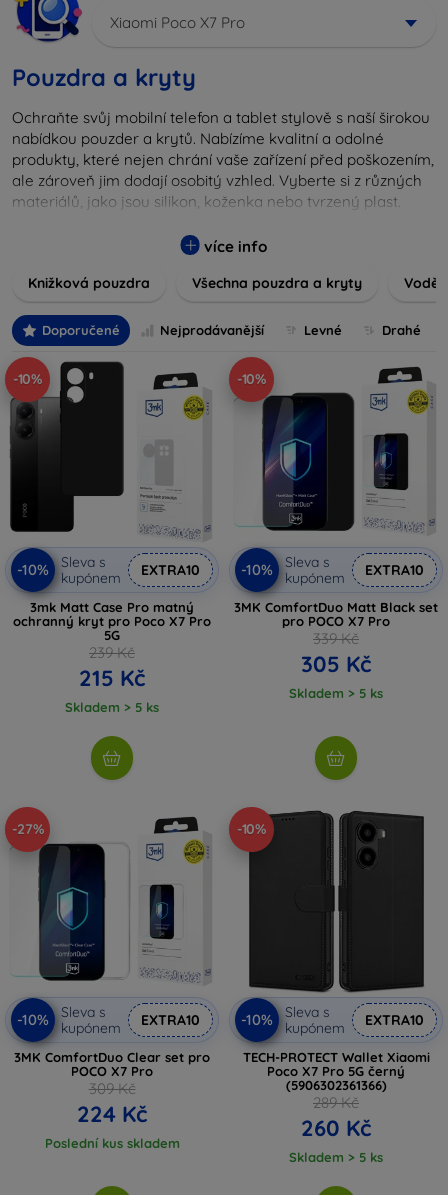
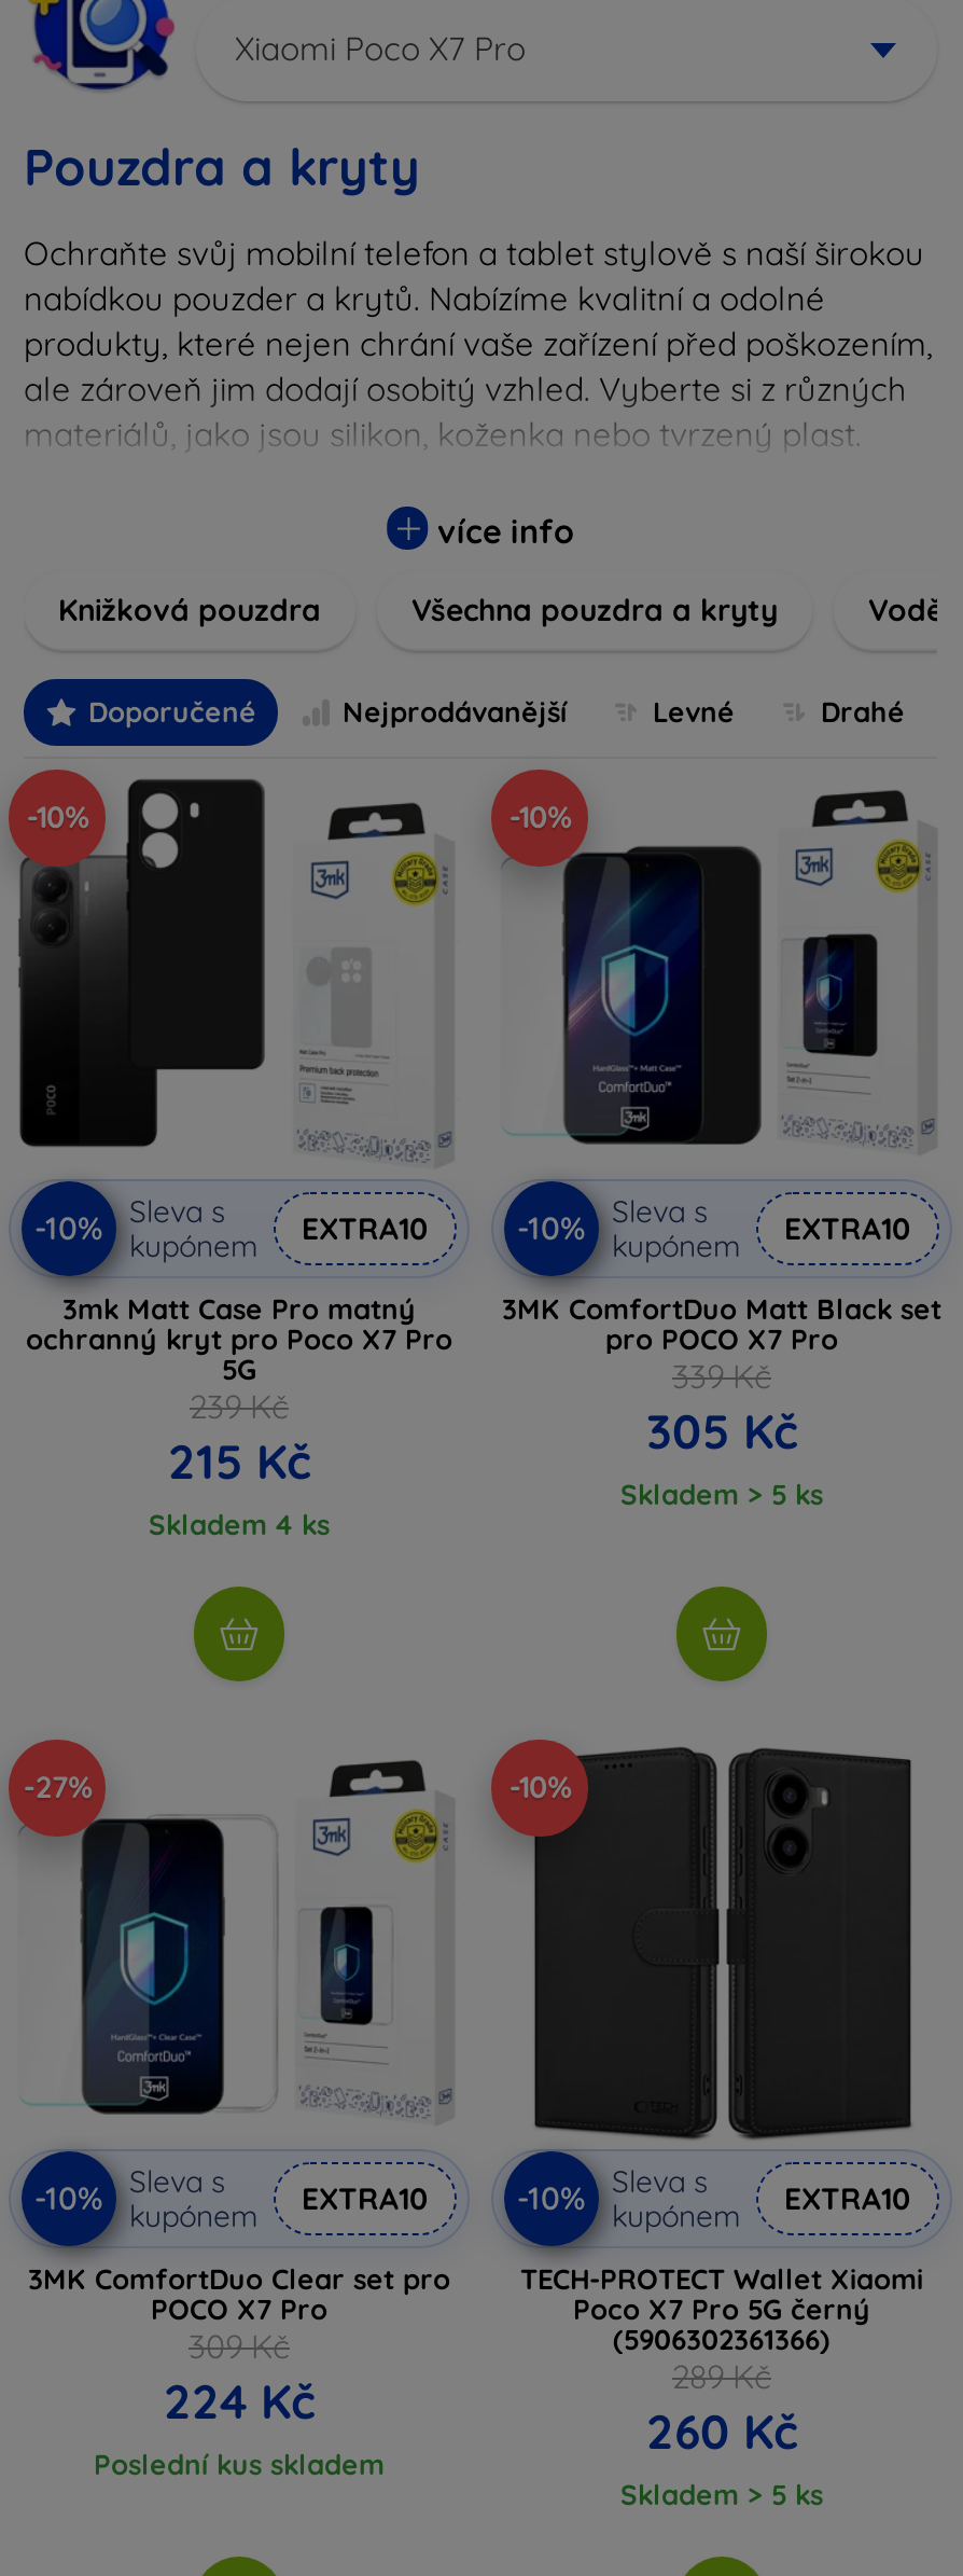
- Skladem > 5 ks
+ Skladem 4 ks
